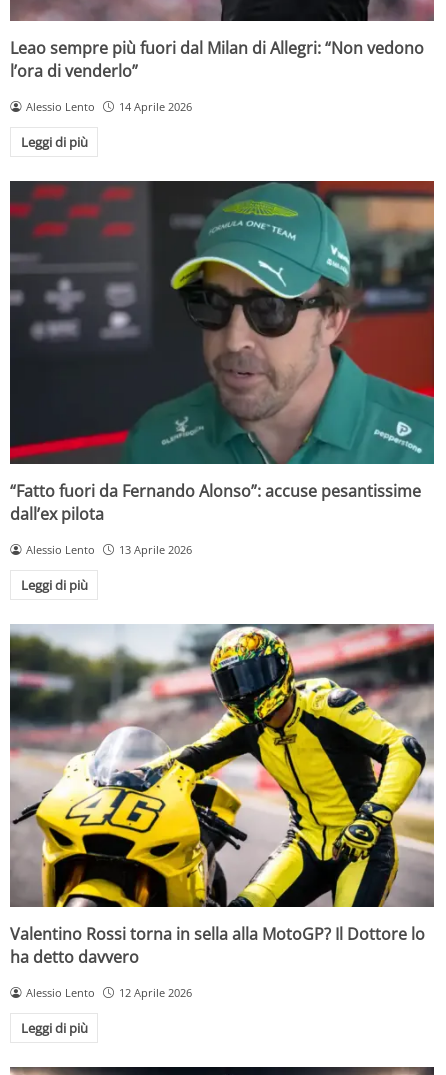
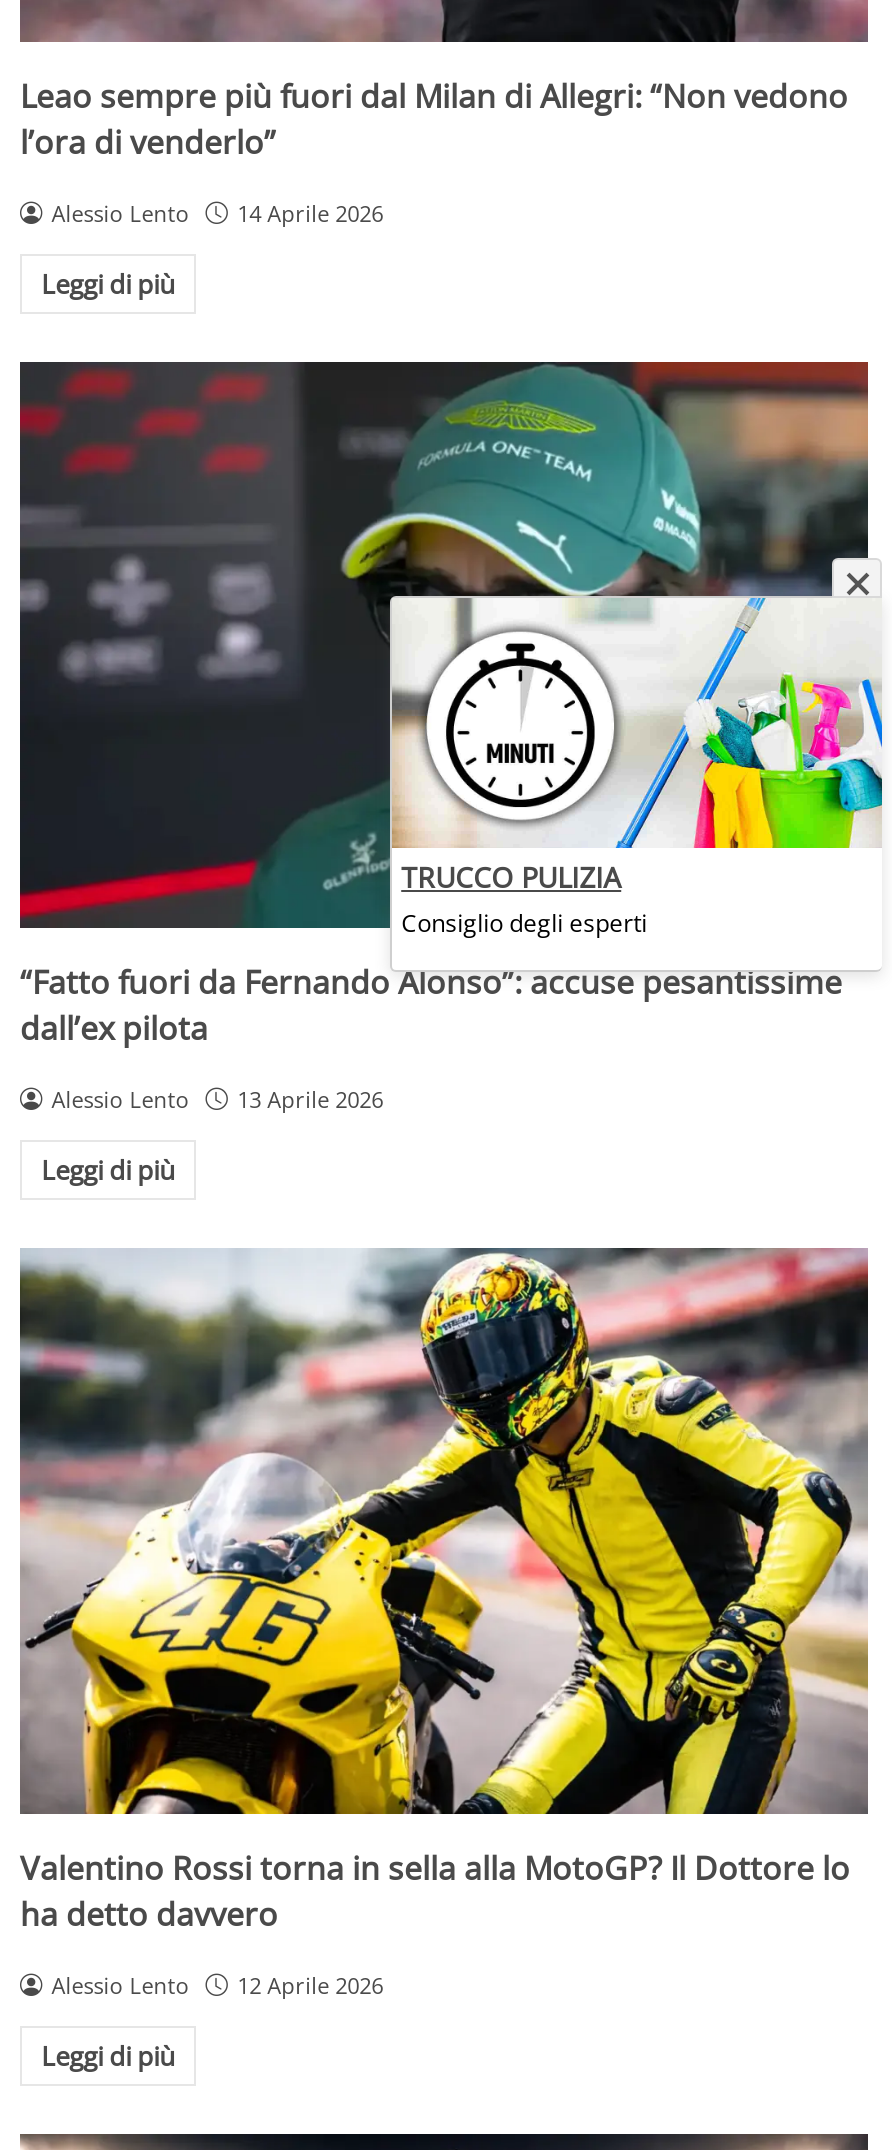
+ TRUCCO PULIZIA
+ Consiglio degli esperti

- [image]
+ [image]
